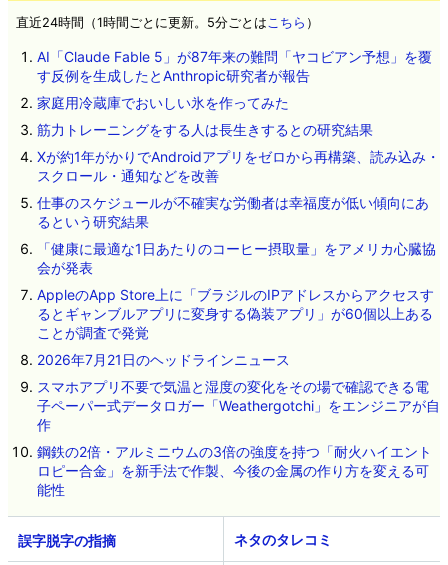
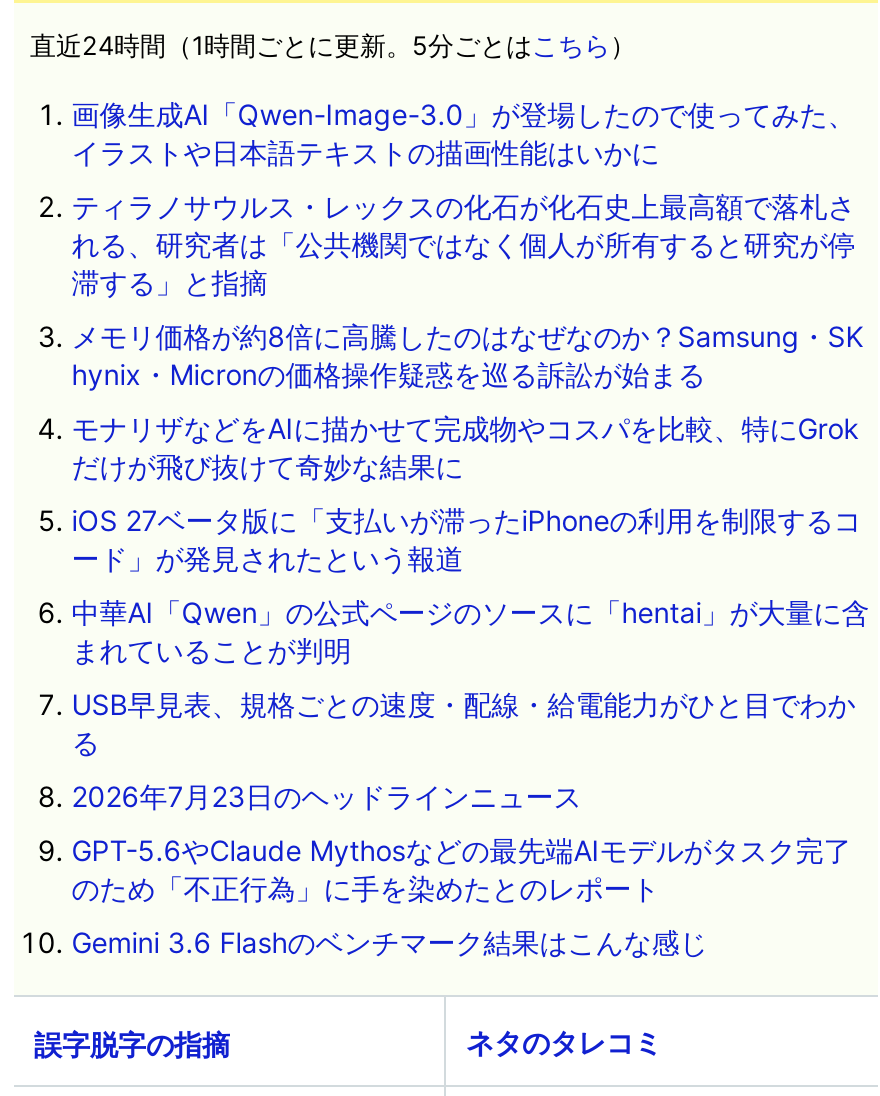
- AI「Claude Fable 5」が87年来の難問「ヤコビアン予想」を覆
- す反例を生成したとAnthropic研究者が報告
+ 画像生成AI「Qwen-Image-3.0」が登場したので使ってみた、
+ イラストや日本語テキストの描画性能はいかに

- 家庭用冷蔵庫でおいしい氷を作ってみた
+ ティラノサウルス・レックスの化石が化石史上最高額で落札さ
+ れる、研究者は「公共機関ではなく個人が所有すると研究が停
+ 滞する」と指摘

- 筋力トレーニングをする人は長生きするとの研究結果
+ メモリ価格が約8倍に高騰したのはなぜなのか？Samsung・SK
+ hynix・Micronの価格操作疑惑を巡る訴訟が始まる

- Xが約1年がかりでAndroidアプリをゼロから再構築、読み込み・
- スクロール・通知などを改善
+ モナリザなどをAIに描かせて完成物やコスパを比較、特にGrok
+ だけが飛び抜けて奇妙な結果に

- 仕事のスケジュールが不確実な労働者は幸福度が低い傾向にあ
- るという研究結果
+ iOS 27ベータ版に「支払いが滞ったiPhoneの利用を制限するコ
+ ード」が発見されたという報道

- 「健康に最適な1日あたりのコーヒー摂取量」をアメリカ心臓協
- 会が発表
+ 中華AI「Qwen」の公式ページのソースに「hentai」が大量に含
+ まれていることが判明

- AppleのApp Store上に「ブラジルのIPアドレスからアクセスす
- るとギャンブルアプリに変身する偽装アプリ」が60個以上ある
- ことが調査で発覚
+ USB早見表、規格ごとの速度・配線・給電能力がひと目でわか
+ る

- 2026年7月21日のヘッドラインニュース
+ 2026年7月23日のヘッドラインニュース

- スマホアプリ不要で気温と湿度の変化をその場で確認できる電
- 子ペーパー式データロガー「Weathergotchi」をエンジニアが自
- 作
+ GPT-5.6やClaude Mythosなどの最先端AIモデルがタスク完了
+ のため「不正行為」に手を染めたとのレポート

- 鋼鉄の2倍・アルミニウムの3倍の強度を持つ「耐火ハイエント
- ロピー合金」を新手法で作製、今後の金属の作り方を変える可
- 能性
+ Gemini 3.6 Flashのベンチマーク結果はこんな感じ
